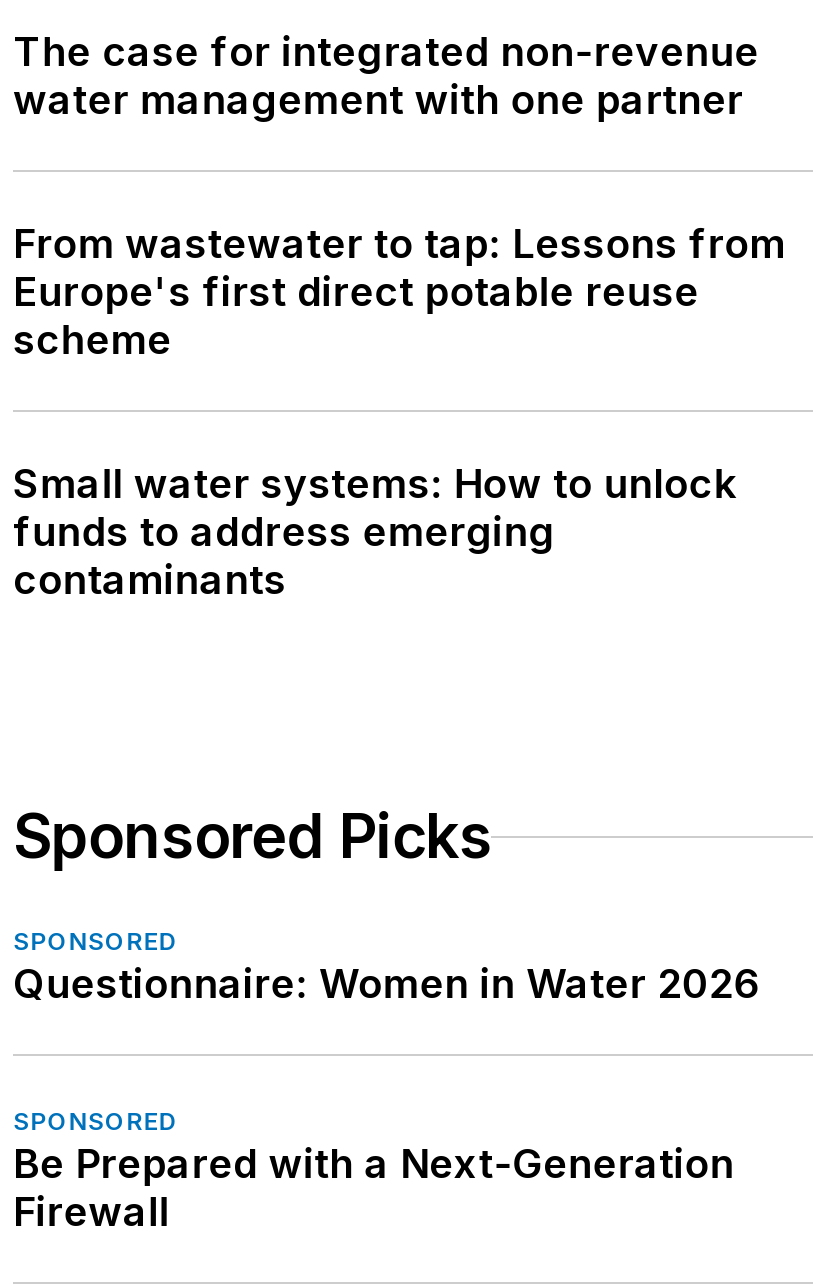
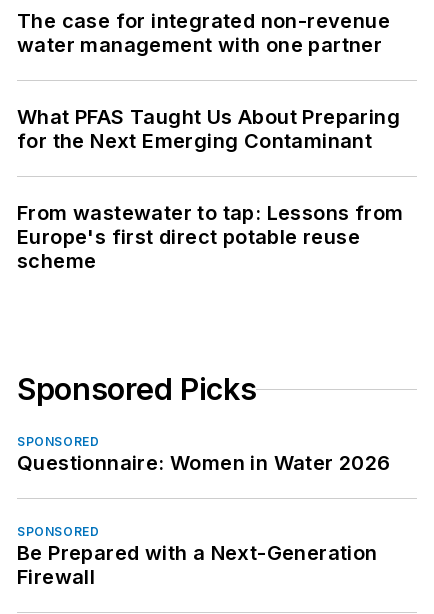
+ What PFAS Taught Us About Preparing
+ for the Next Emerging Contaminant

moved down: From wastewater to tap: Lessons from | Europe's first direct potable reuse | scheme

- Small water systems: How to unlock
- funds to address emerging
- contaminants
